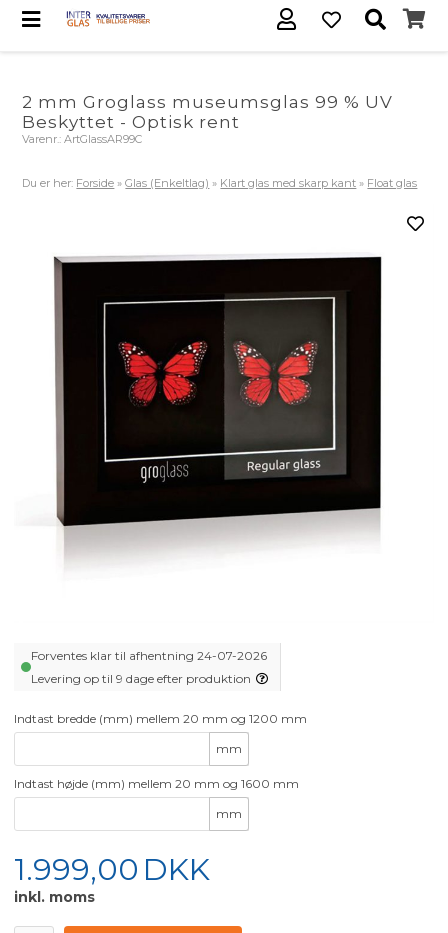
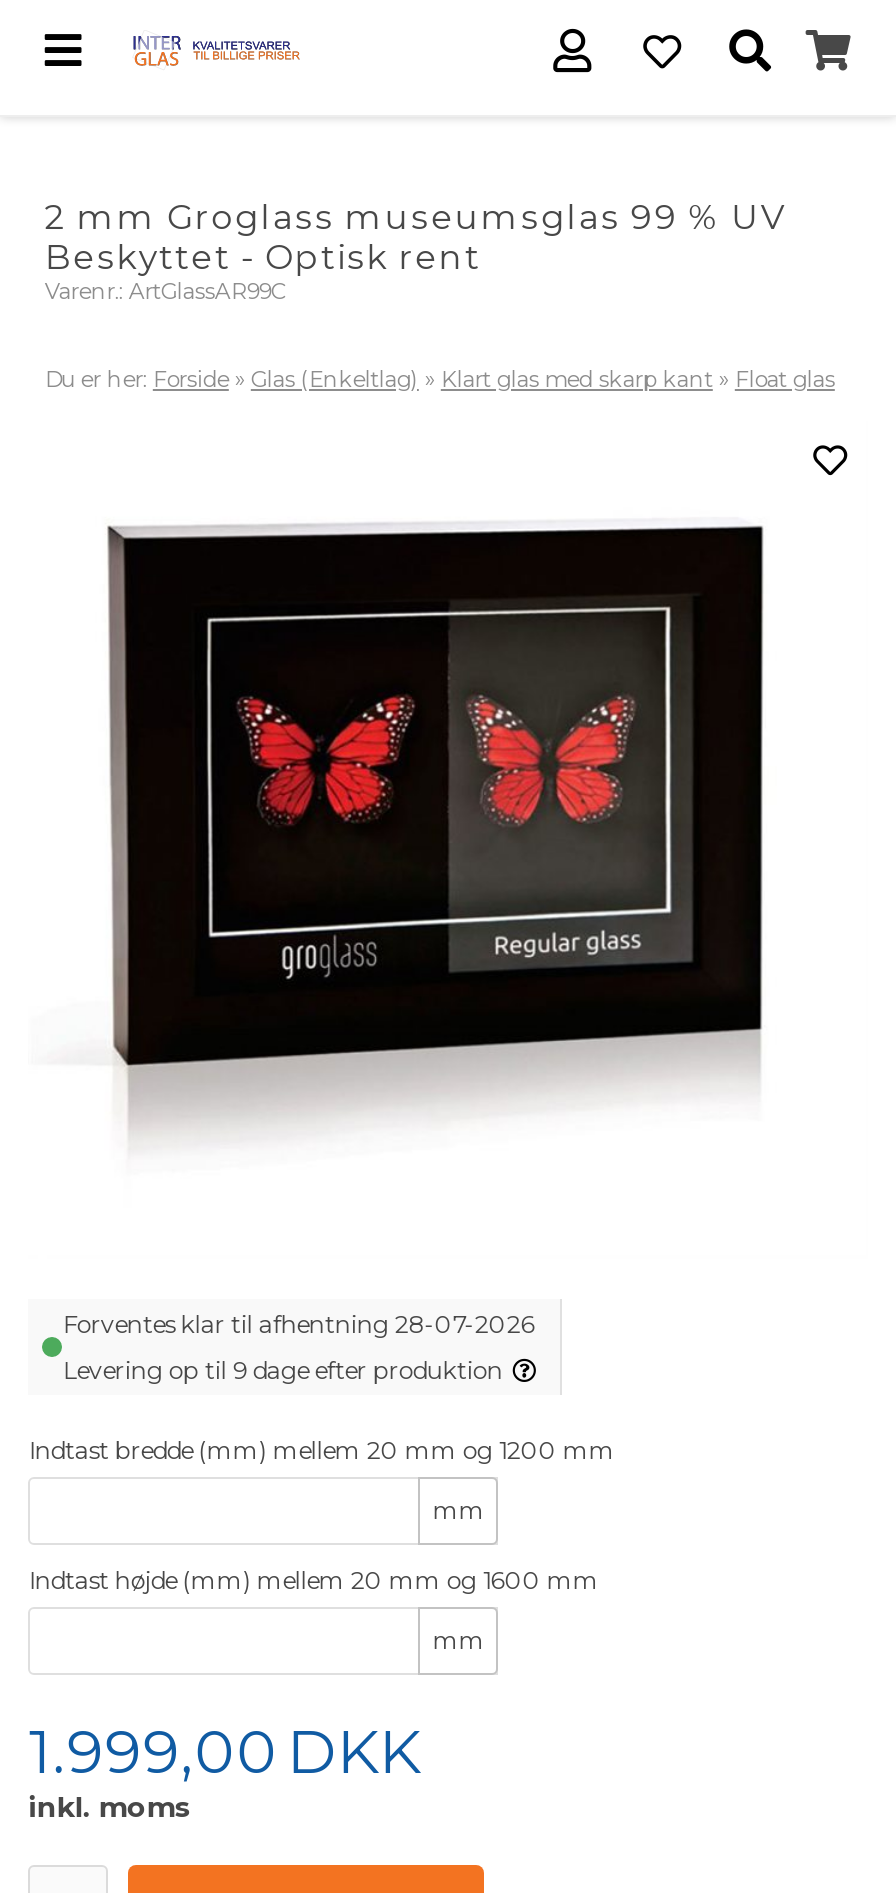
- Forventes klar til afhentning 24-07-2026
+ Forventes klar til afhentning 28-07-2026
